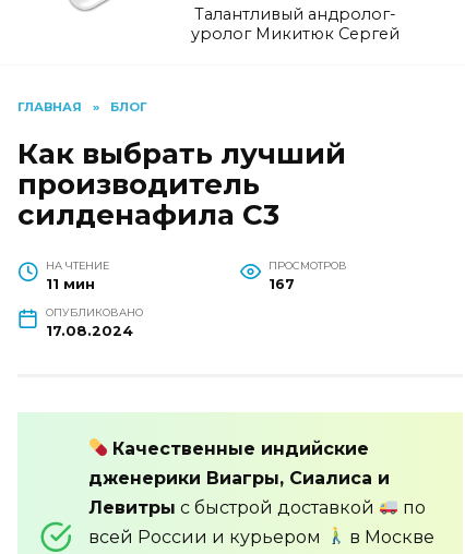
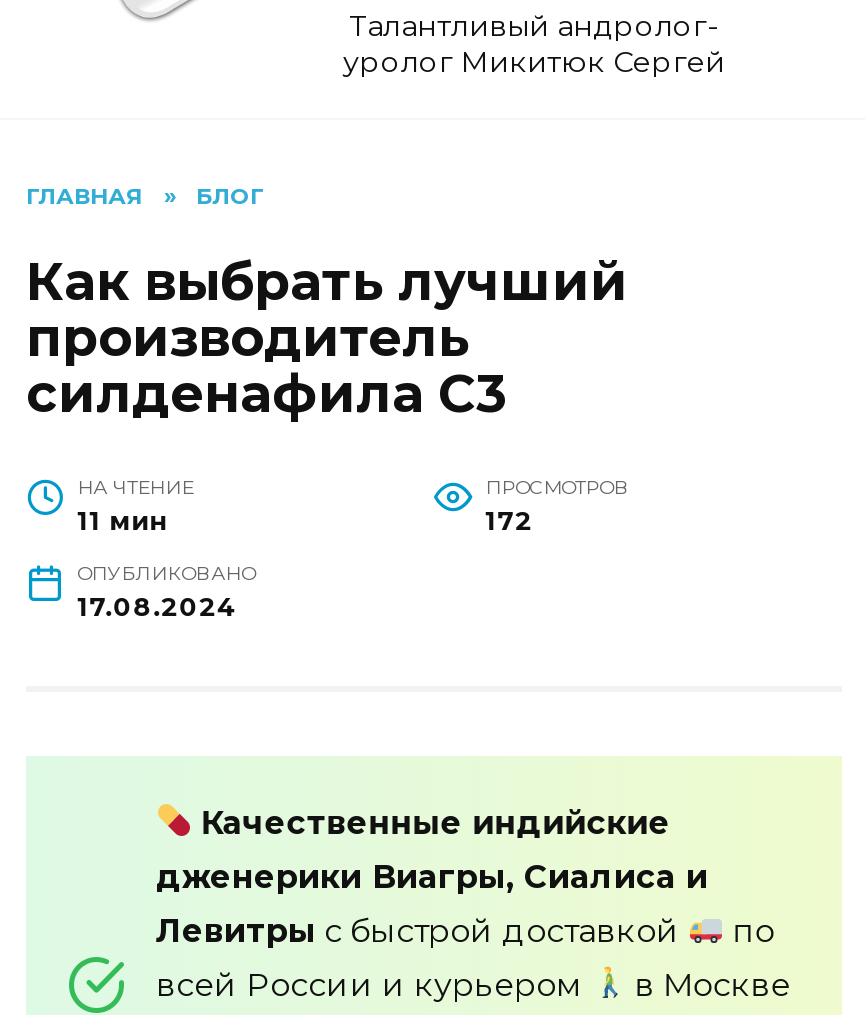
- 167
+ 172
